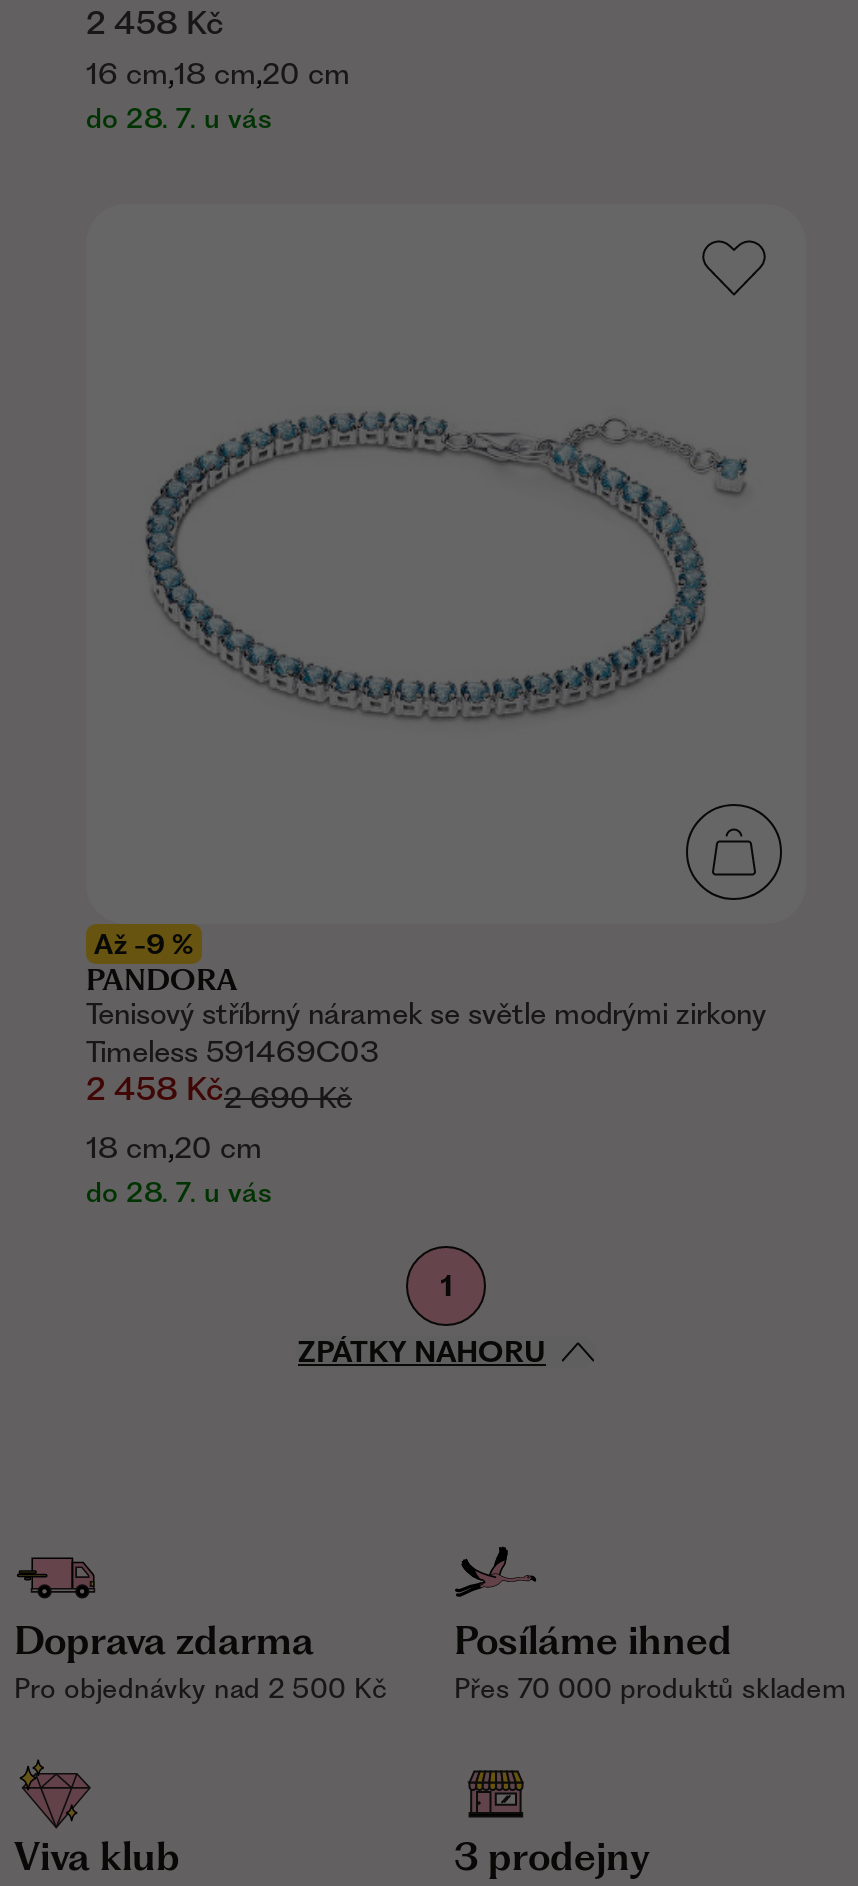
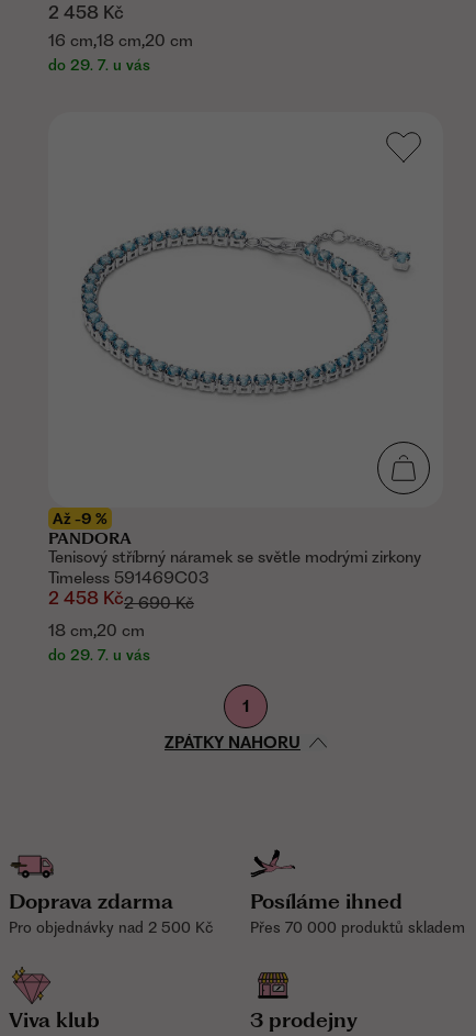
- do 28. 7. u vás
+ do 29. 7. u vás

- do 28. 7. u vás
+ do 29. 7. u vás
